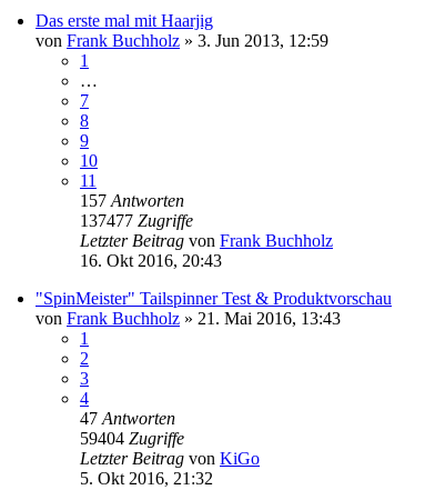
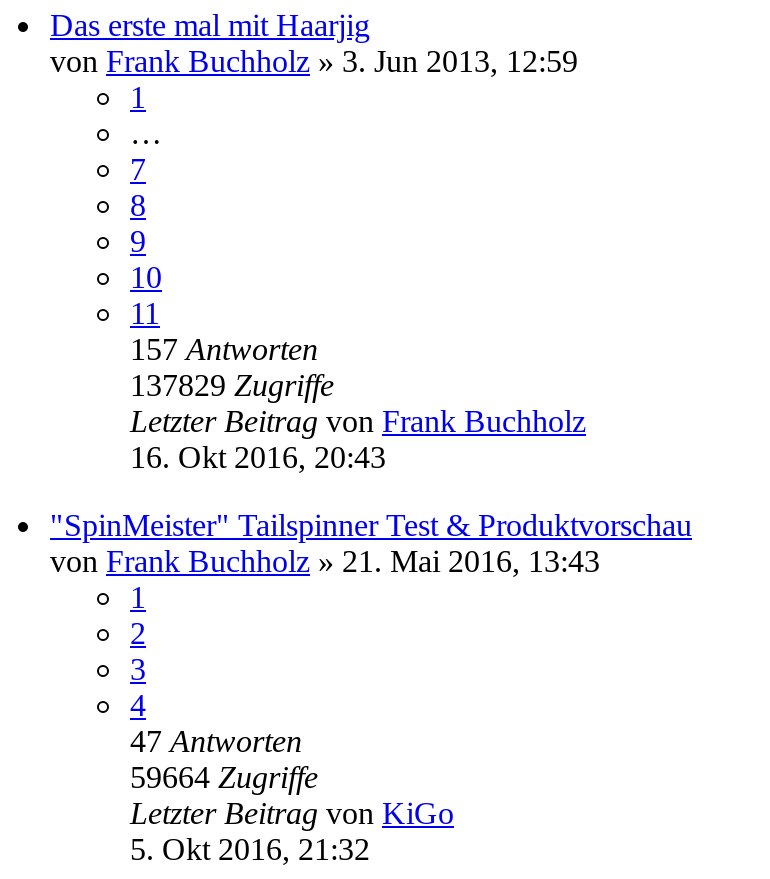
- 137477 Zugriffe
+ 137829 Zugriffe

- 59404 Zugriffe
+ 59664 Zugriffe
